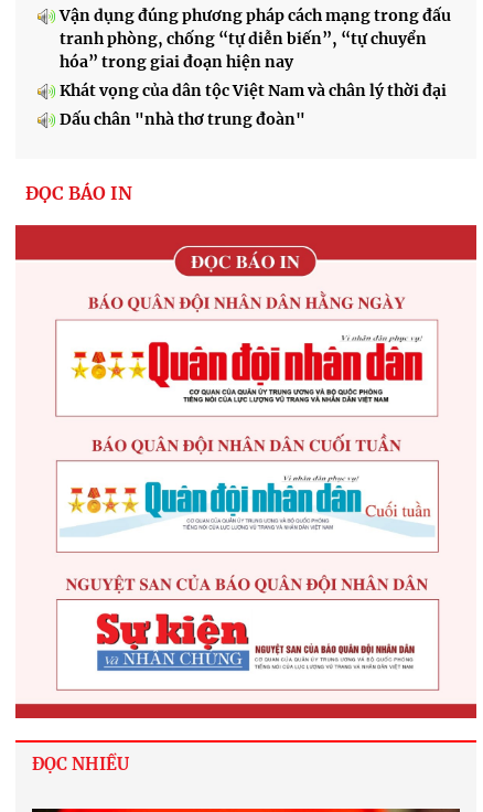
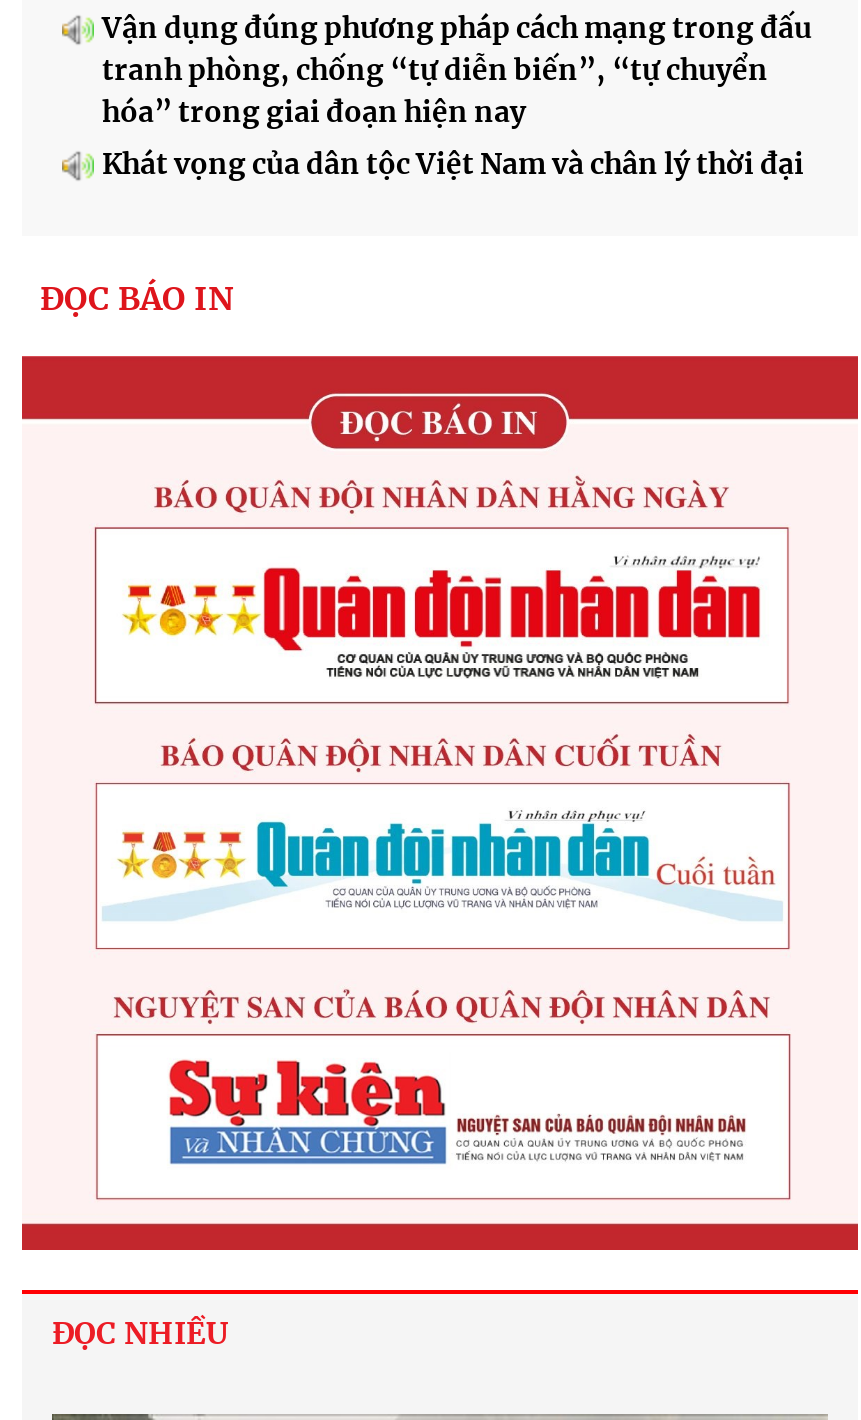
- Dấu chân "nhà thơ trung đoàn"
